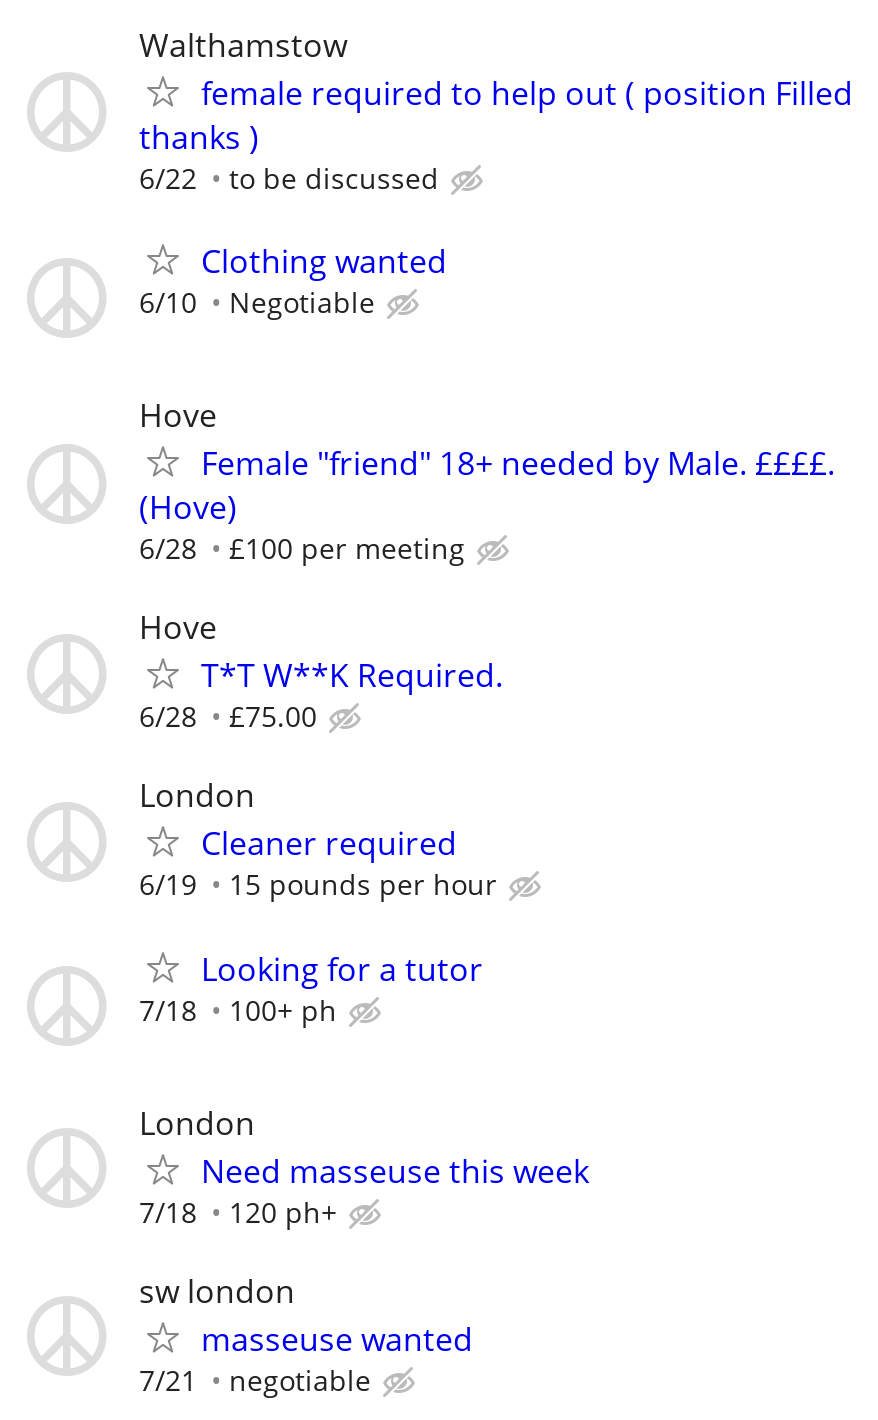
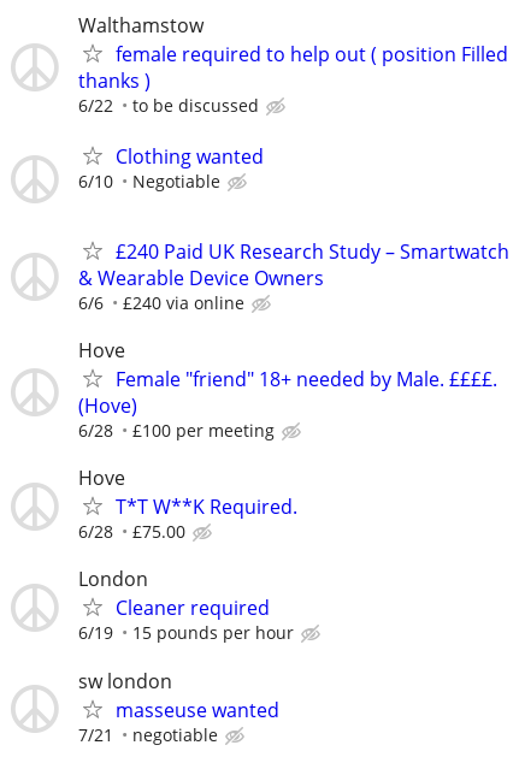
+ £240 Paid UK Research Study – Smartwatch
+ & Wearable Device Owners
+ 6/6
+ £240 via online

moved down: Hove | Female "friend" 18+ needed by Male. ££££. | (Hove) | ... | 6/19 | 15 pounds per hour

- Looking for a tutor
- 7/18
- 100+ ph
- London
- Need masseuse this week
- 7/18
- 120 ph+
